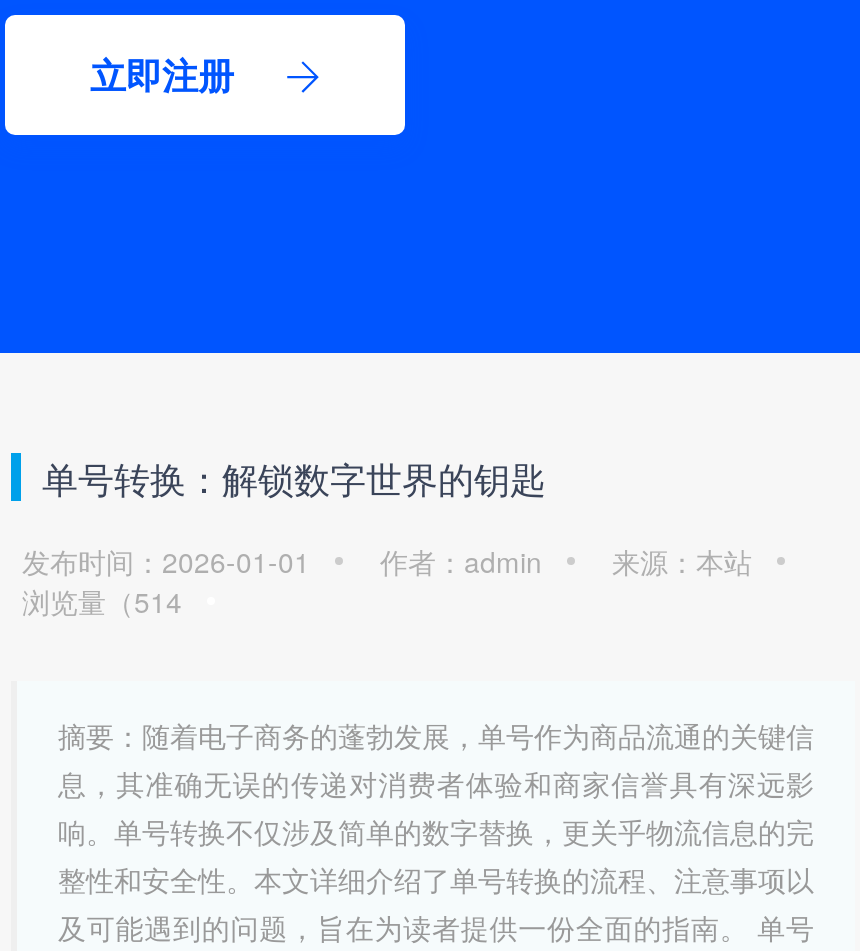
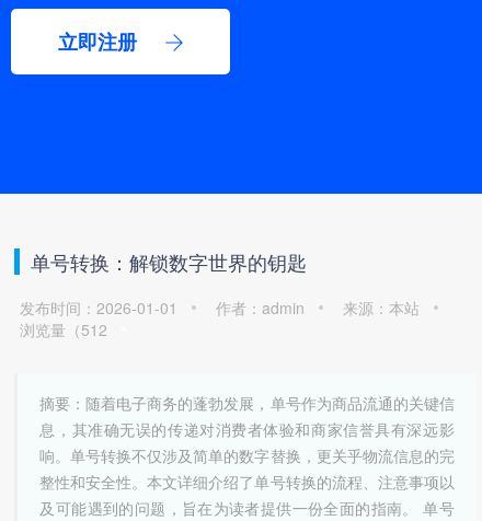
- 浏览量（514
+ 浏览量（512
